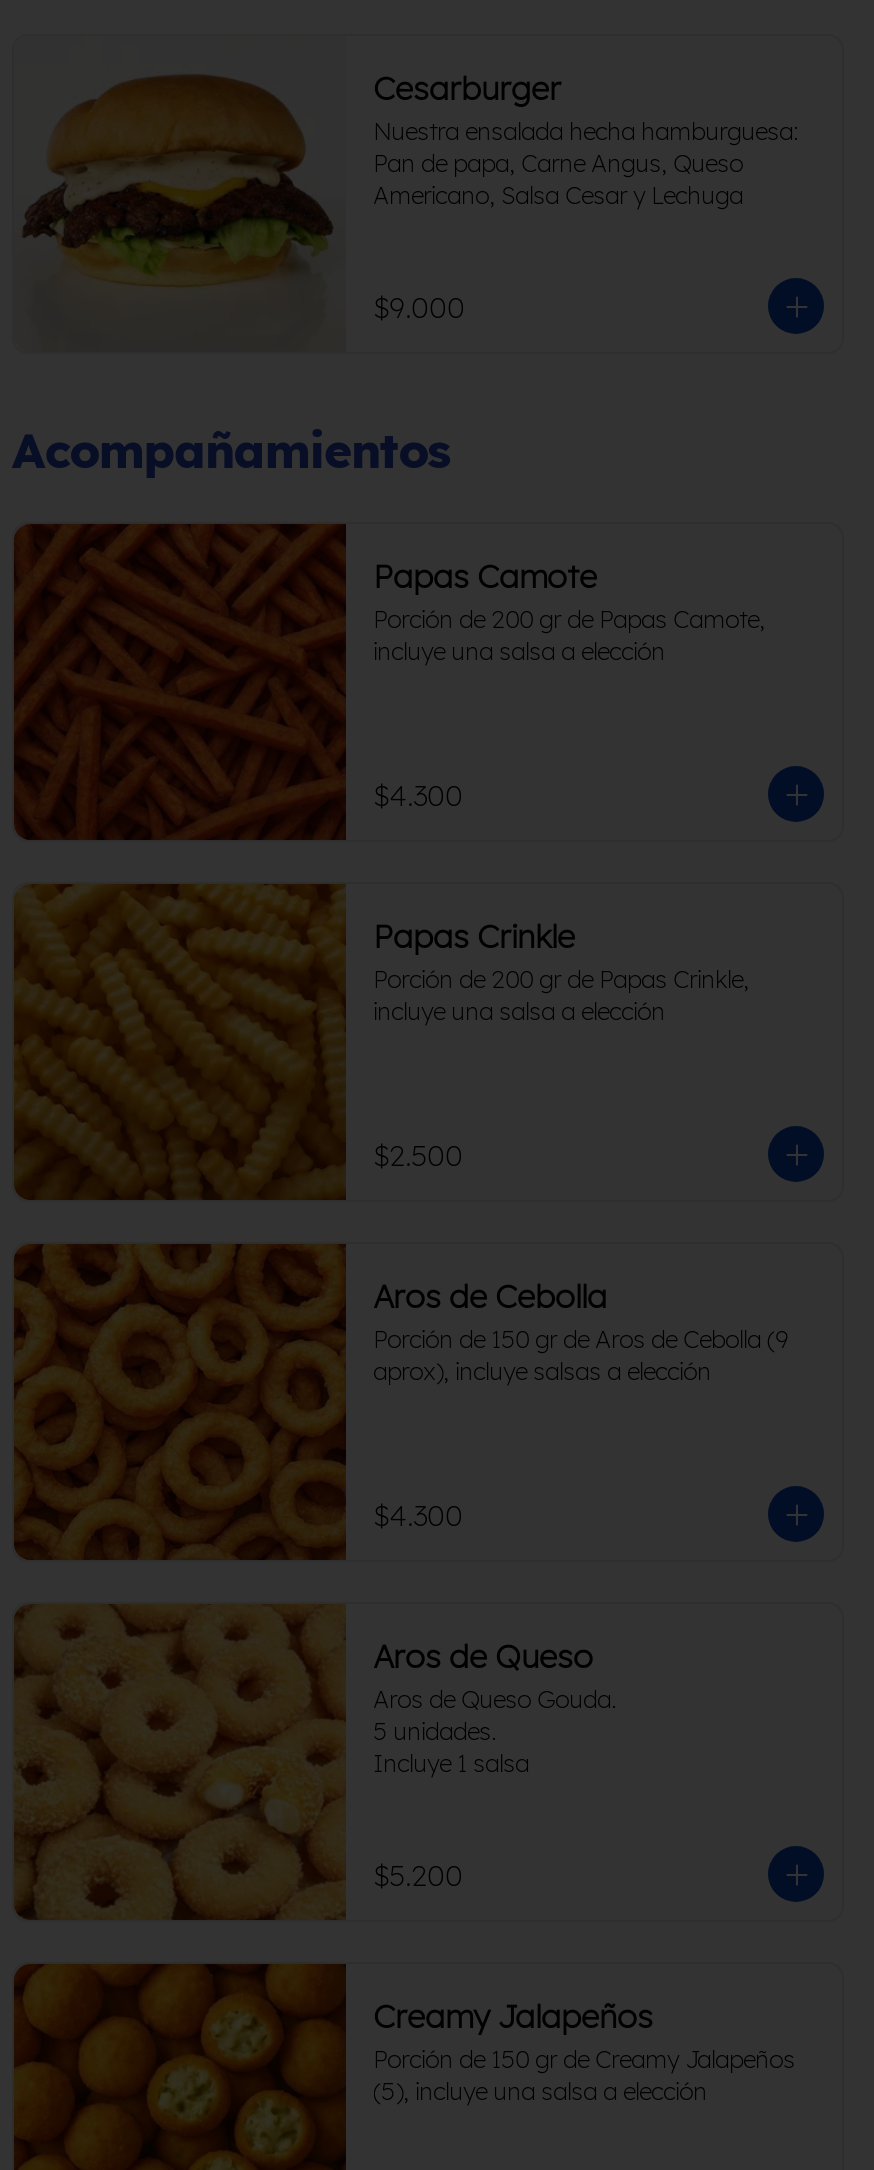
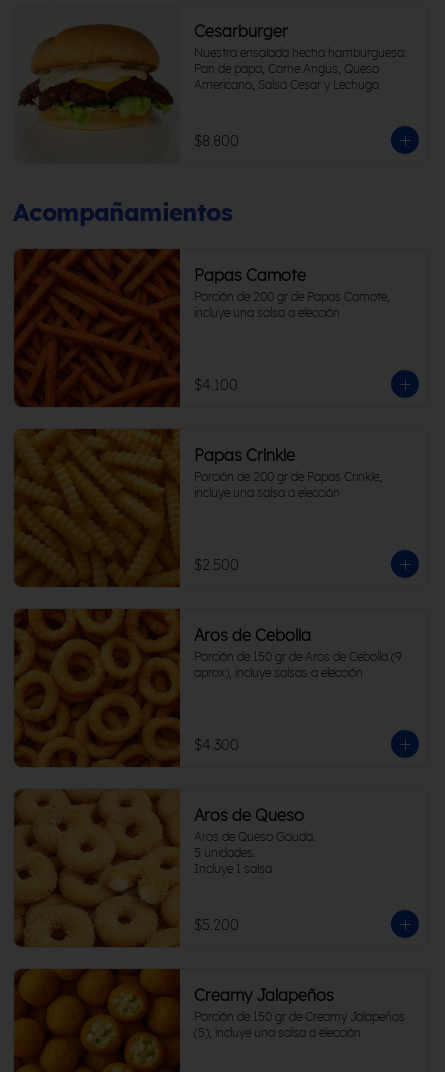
- $9.000
+ $8.800

- $4.300
+ $4.100
